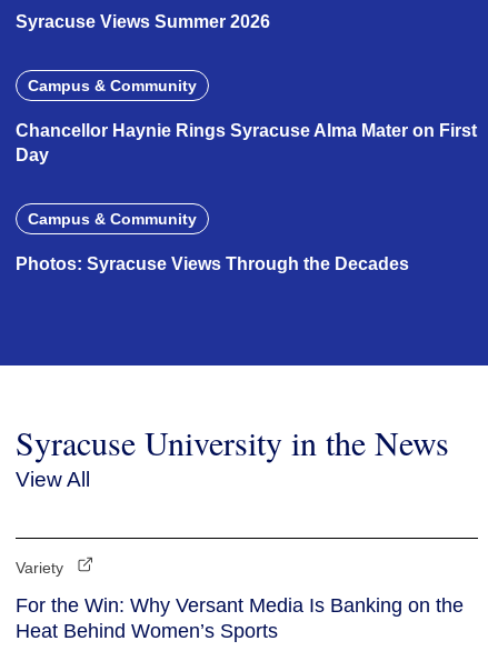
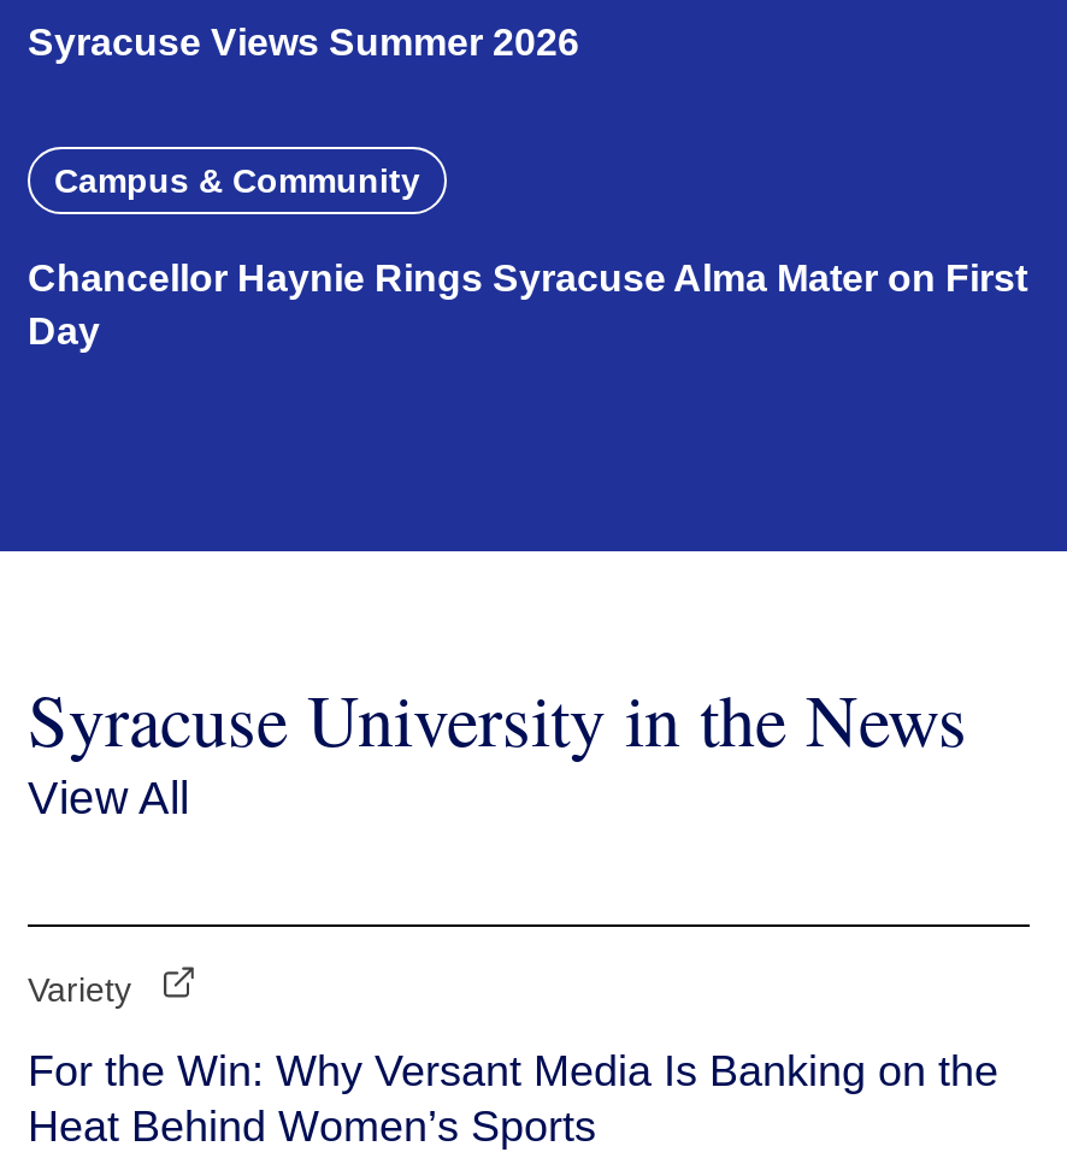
- Campus & Community
- Photos: Syracuse Views Through the Decades
